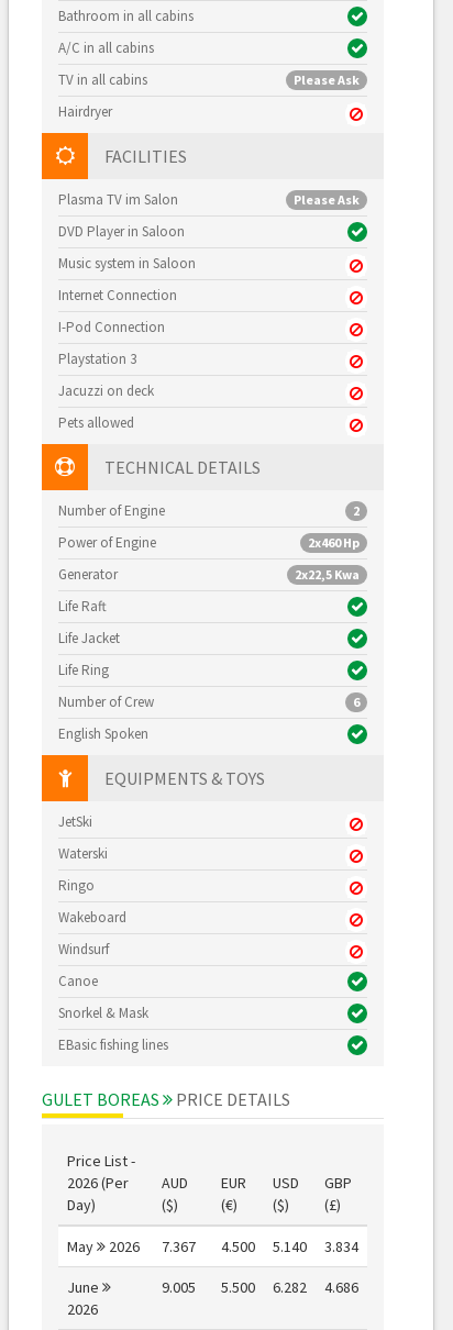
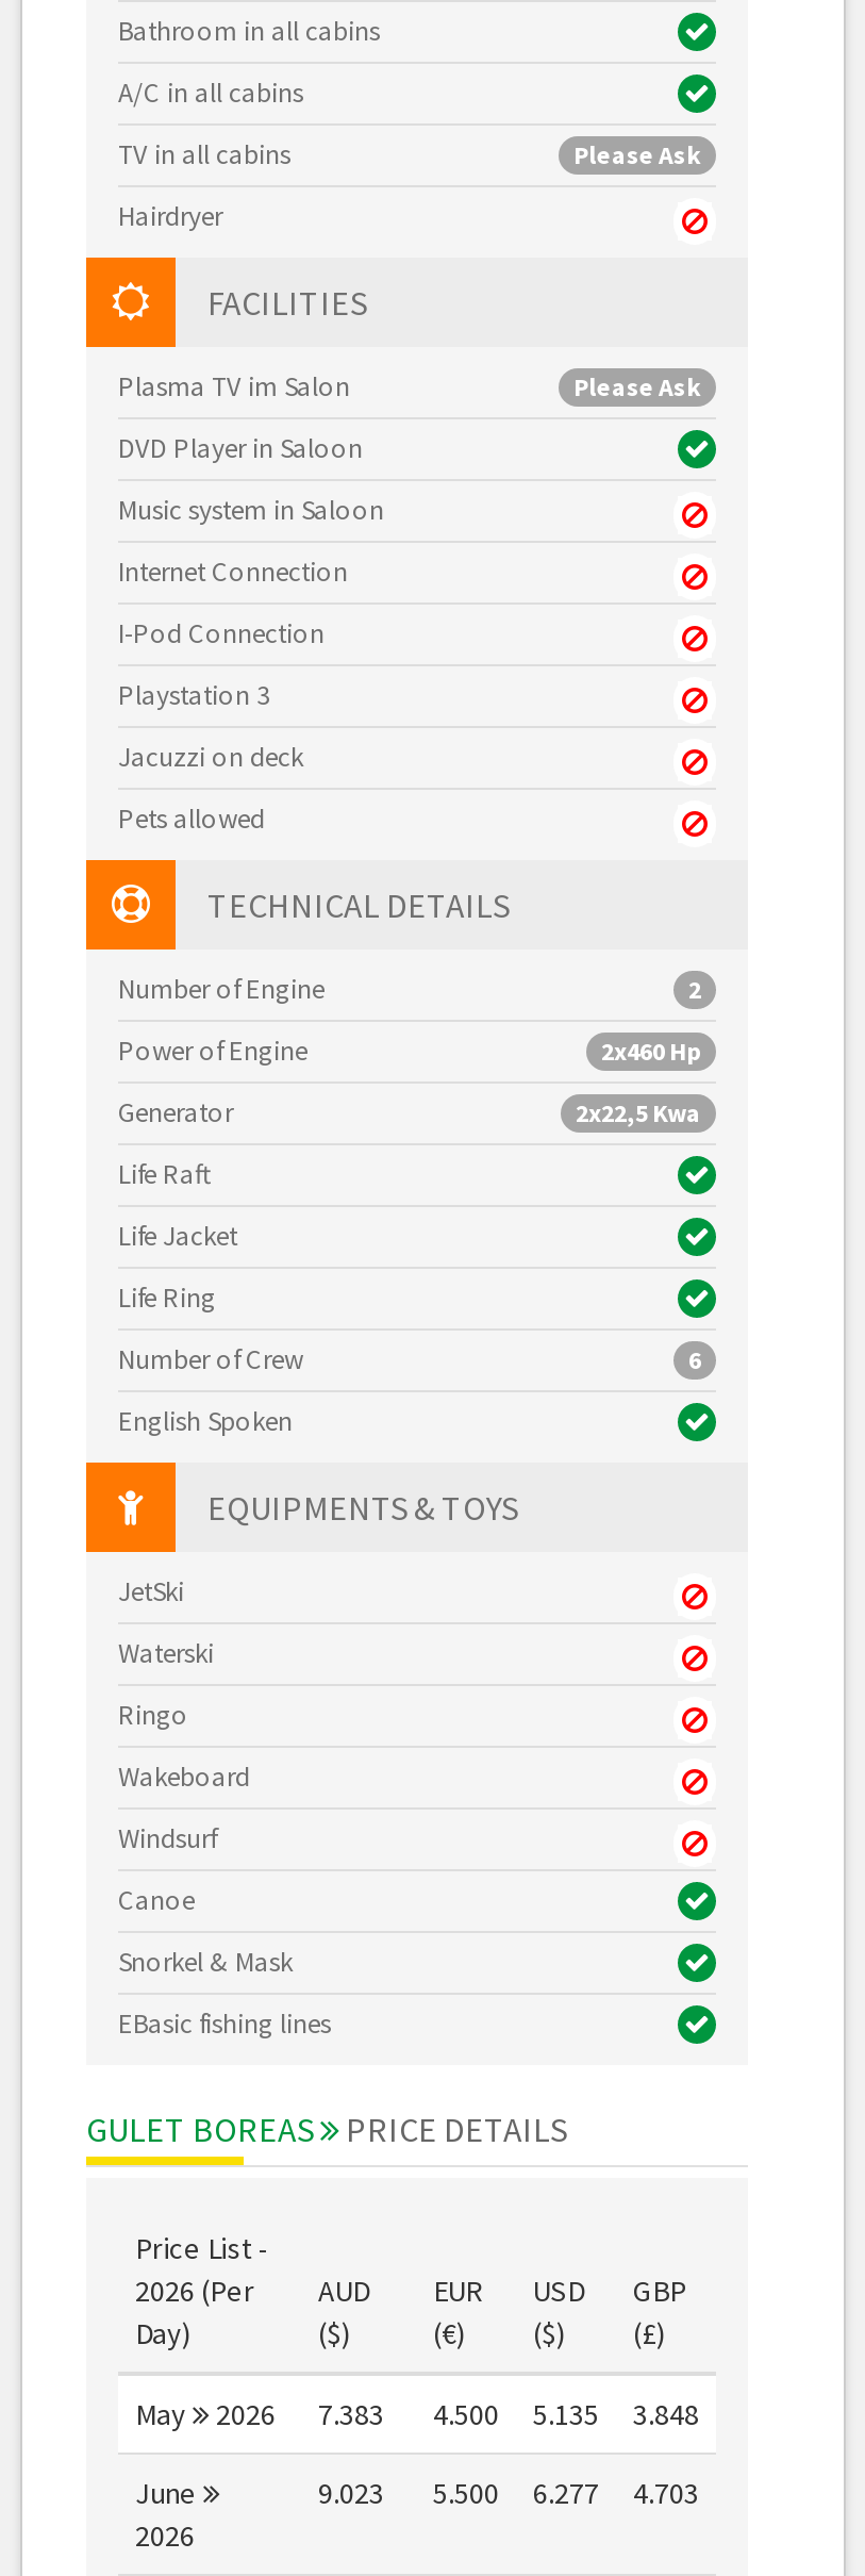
- 7.367
+ 7.383

- 5.140
+ 5.135

- 3.834
+ 3.848

- 9.005
+ 9.023

- 6.282
+ 6.277

- 4.686
+ 4.703
